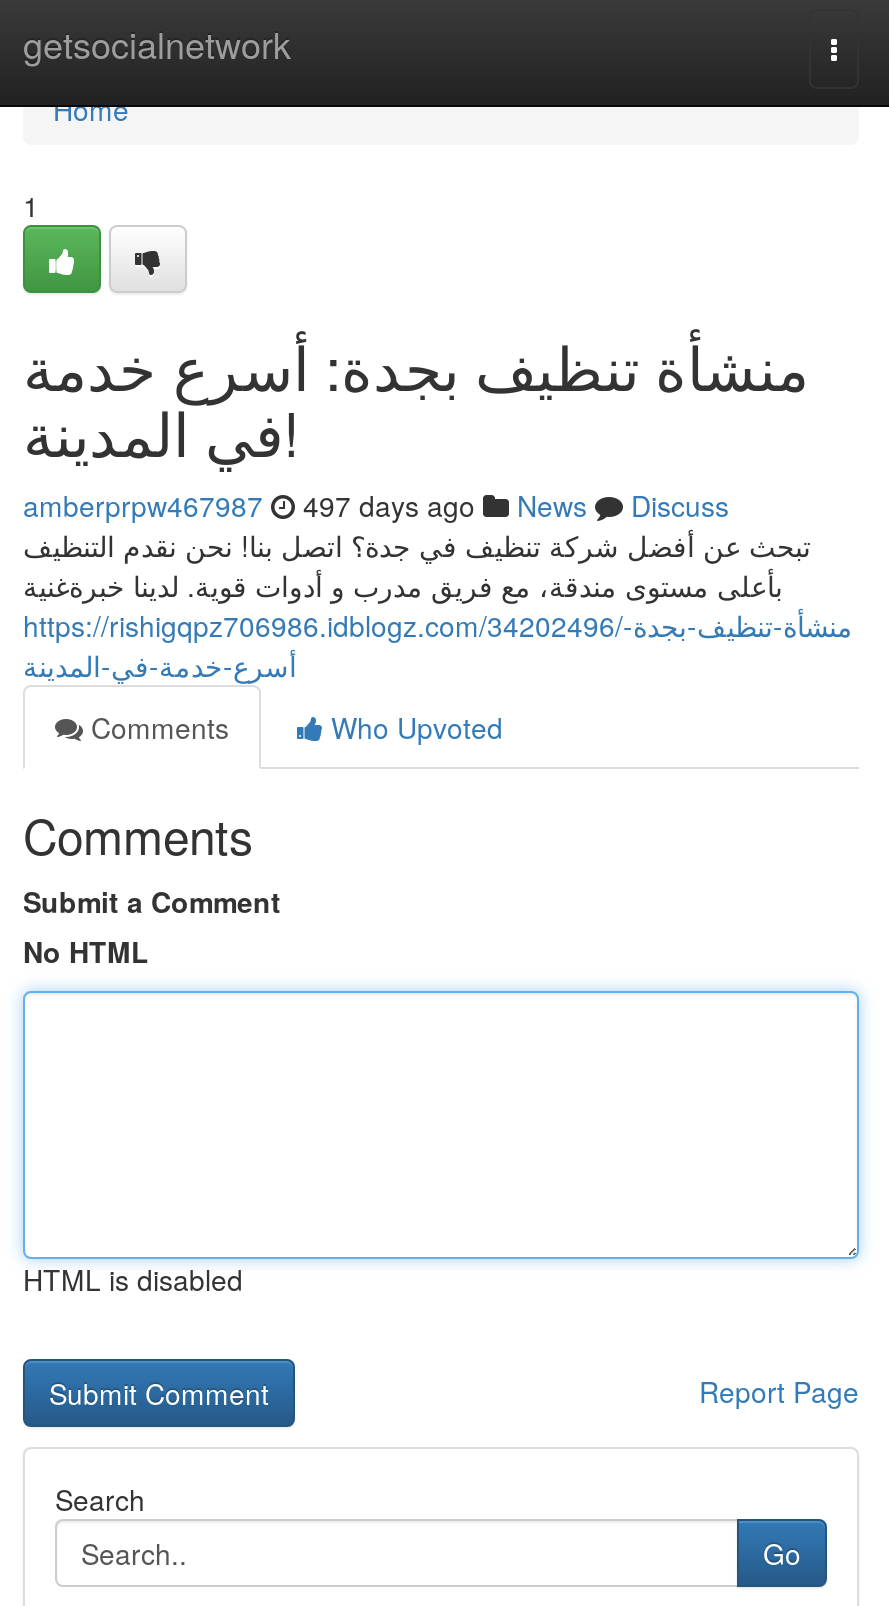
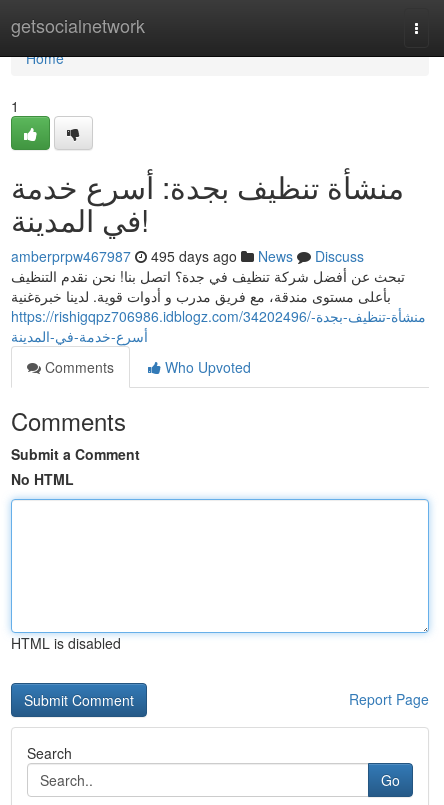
- amberprpw467987 497 days ago News Discuss
+ amberprpw467987 495 days ago News Discuss
